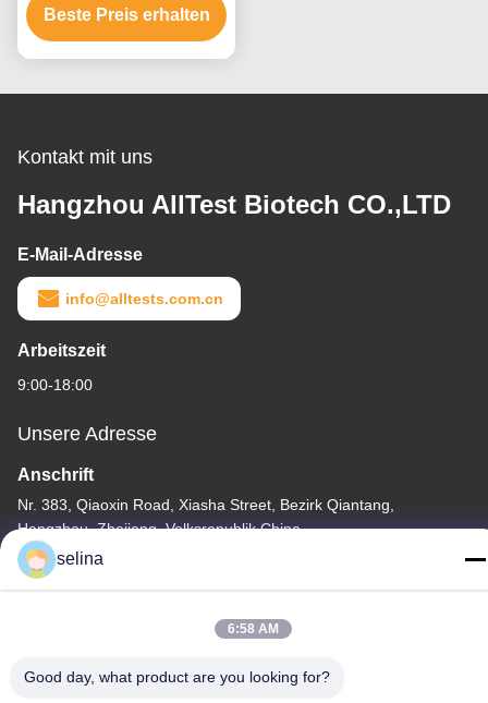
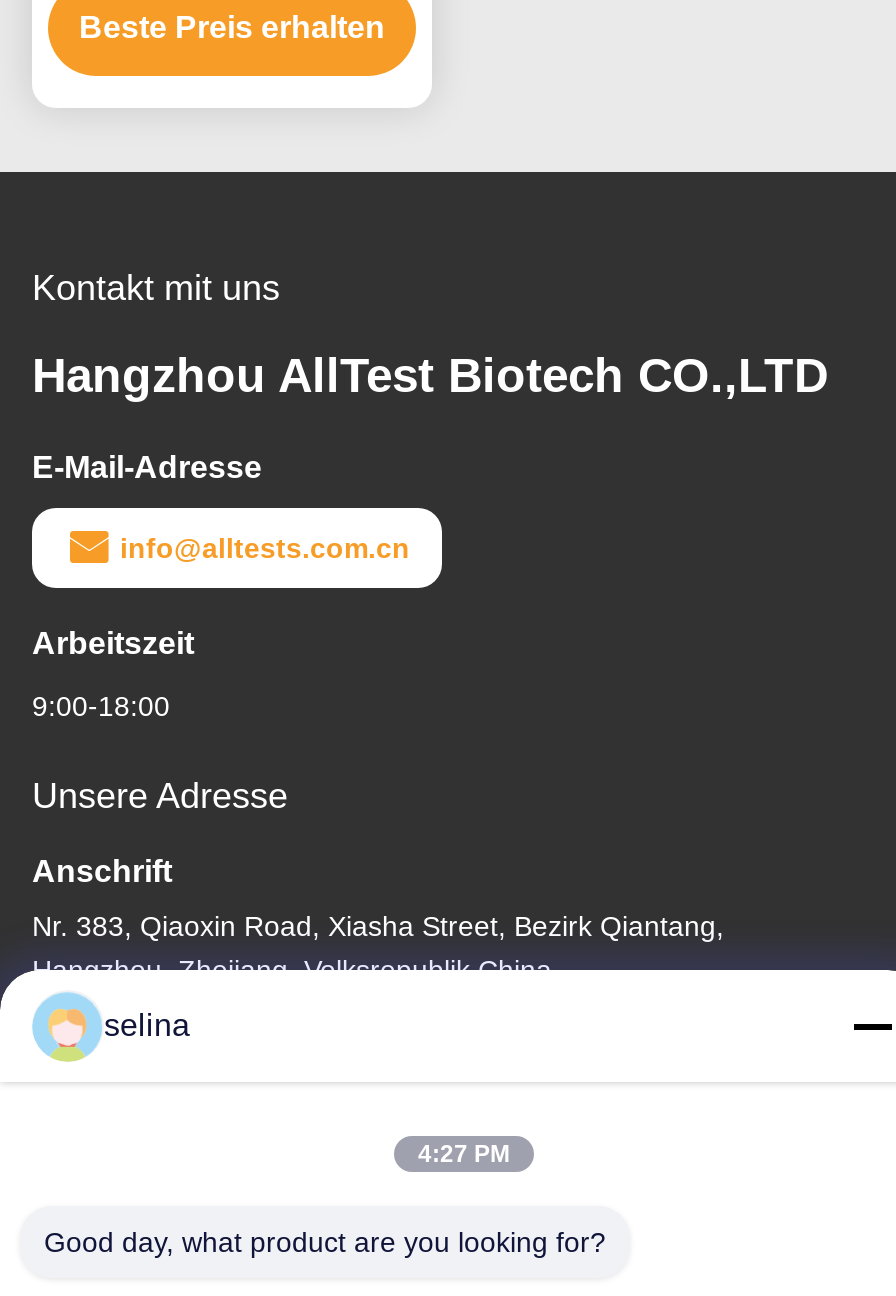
- 6:58 AM
+ 4:27 PM
